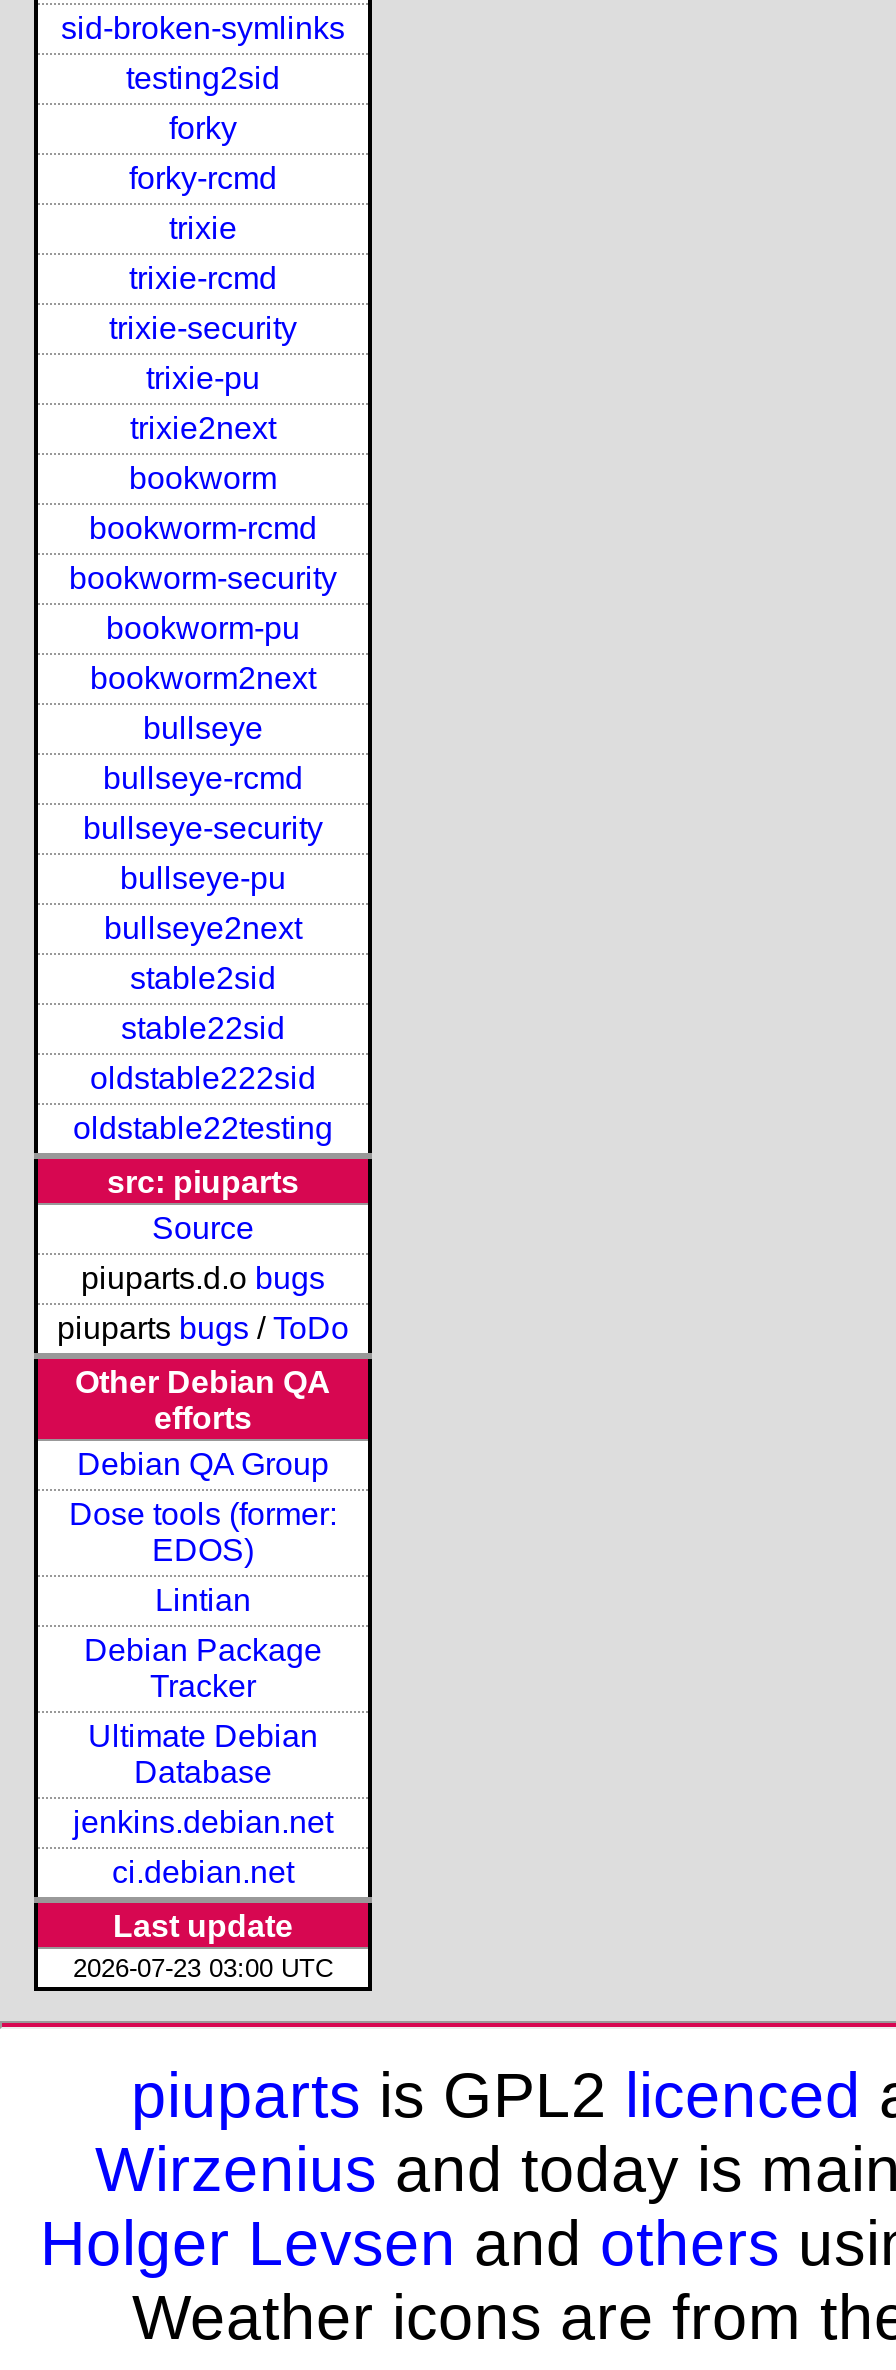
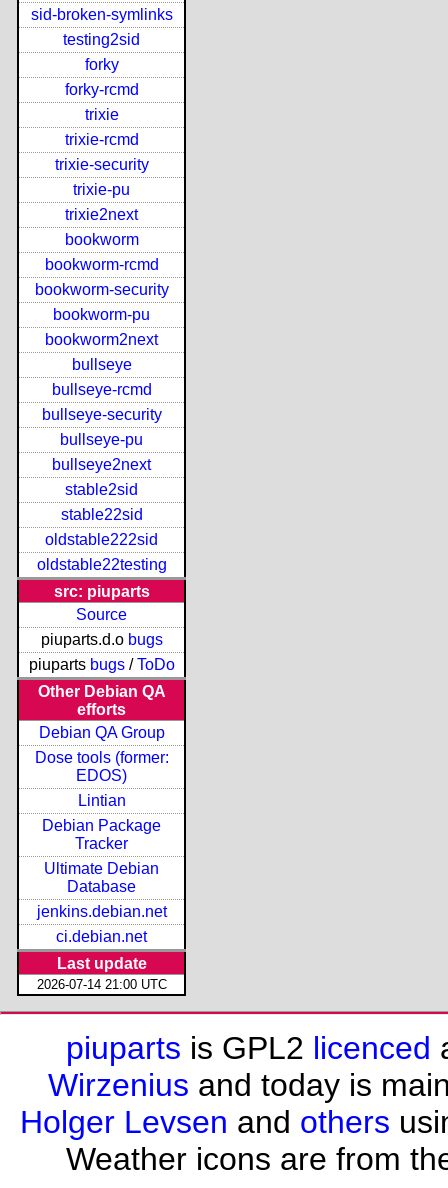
- 2026-07-23 03:00 UTC
+ 2026-07-14 21:00 UTC
